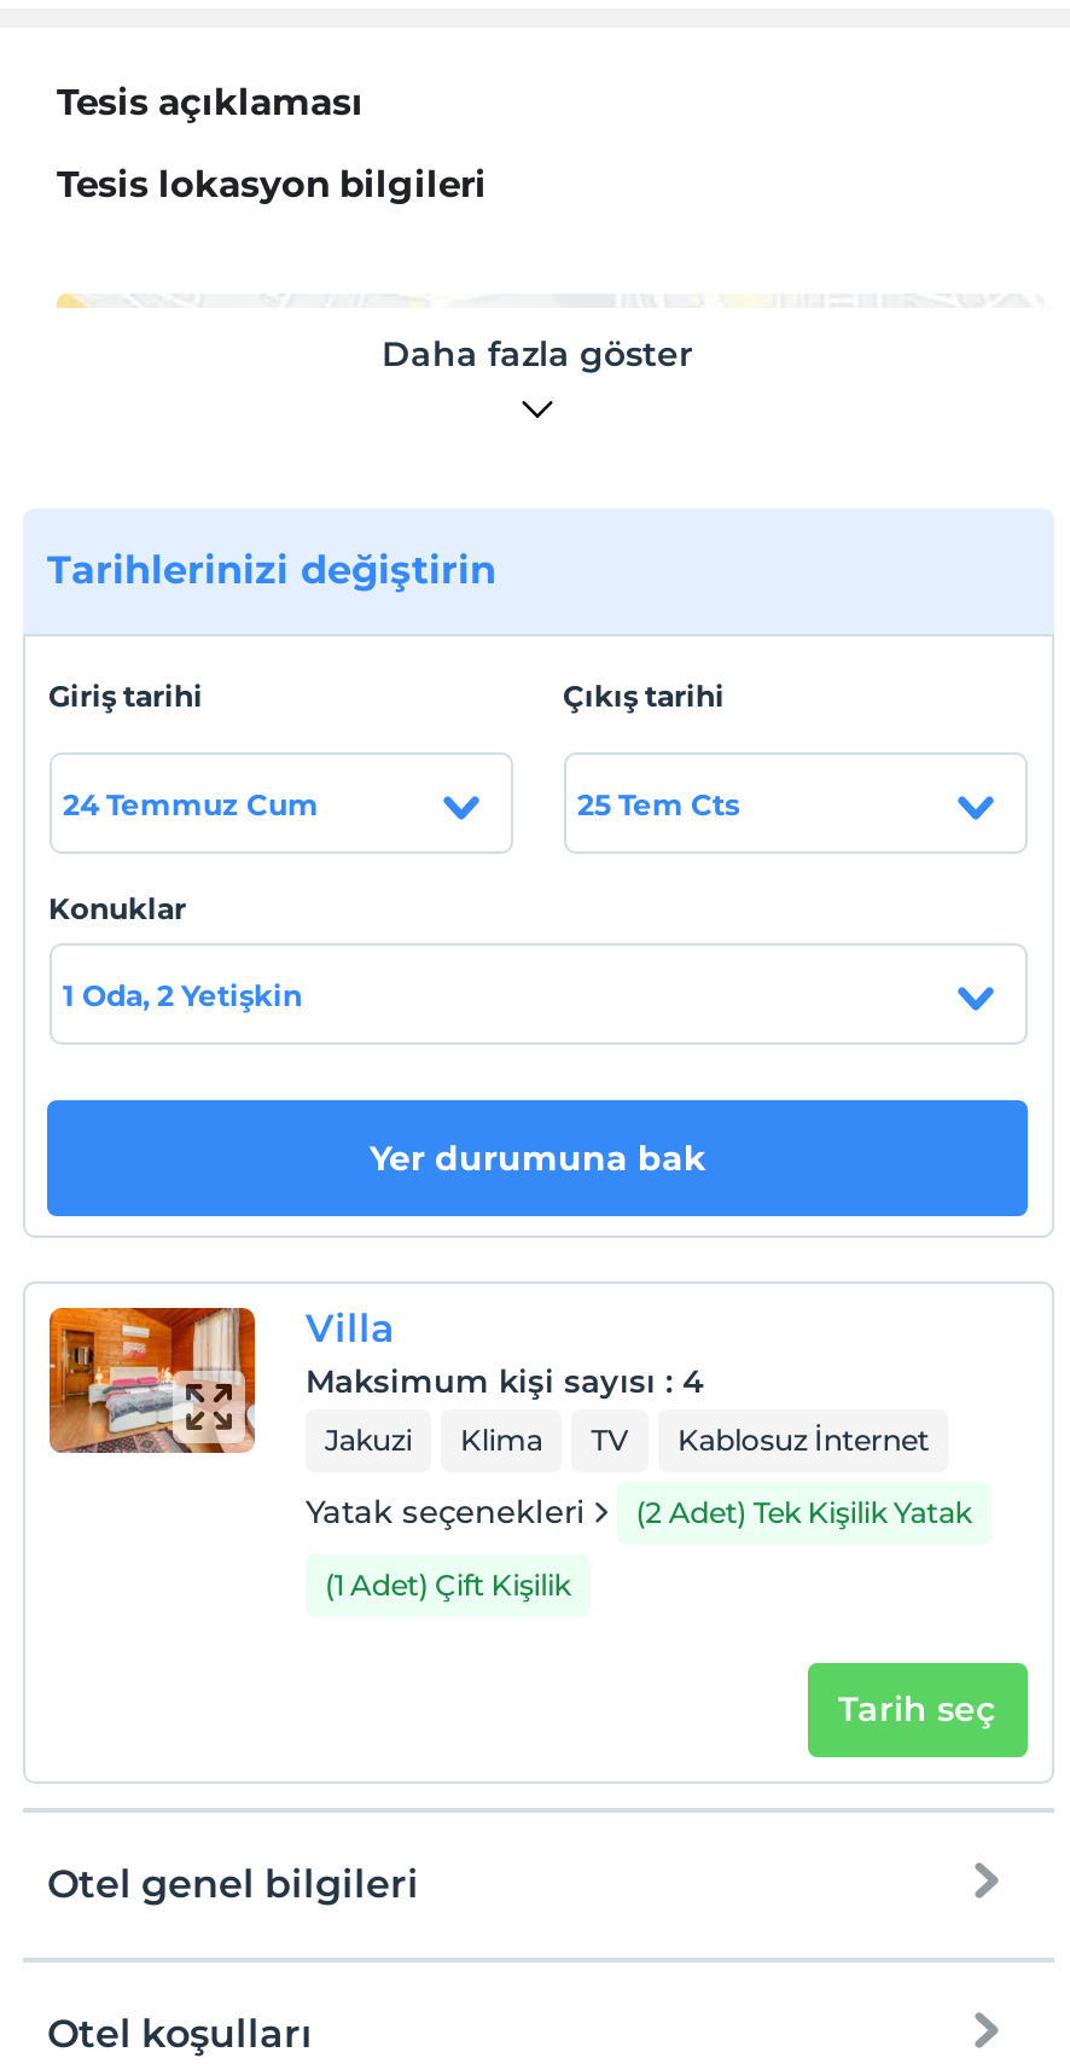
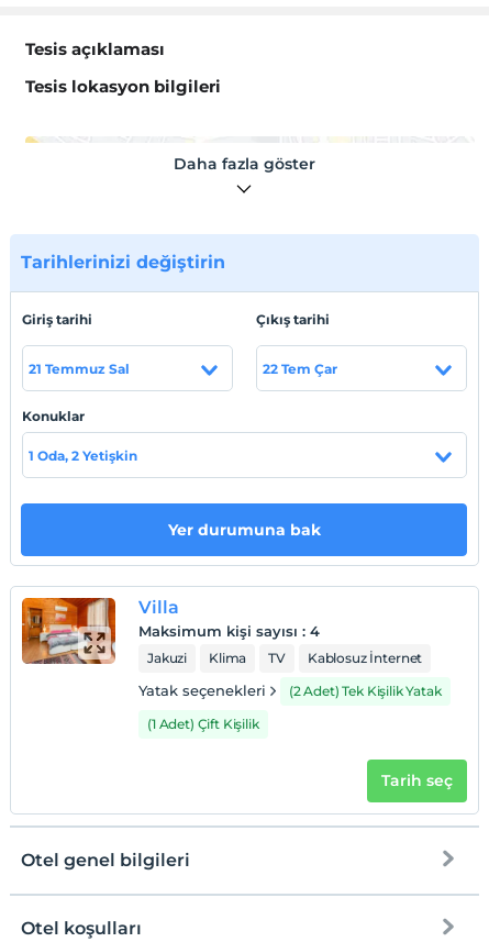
- 24 Temmuz Cum
+ 21 Temmuz Sal

- 25 Tem Cts
+ 22 Tem Çar
